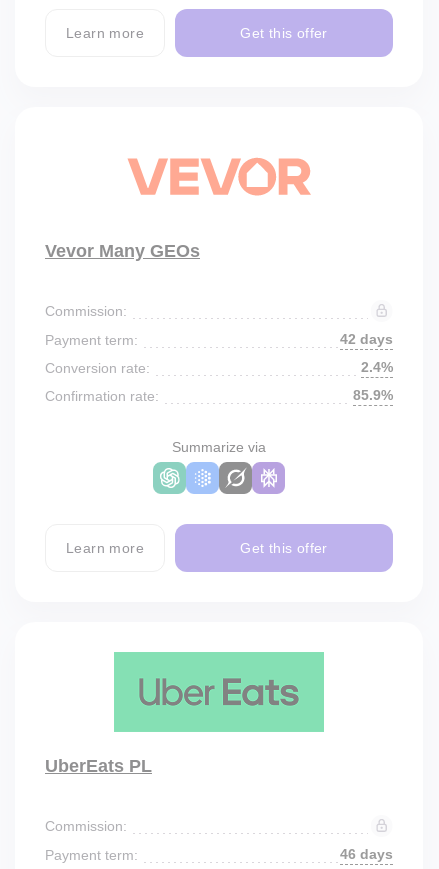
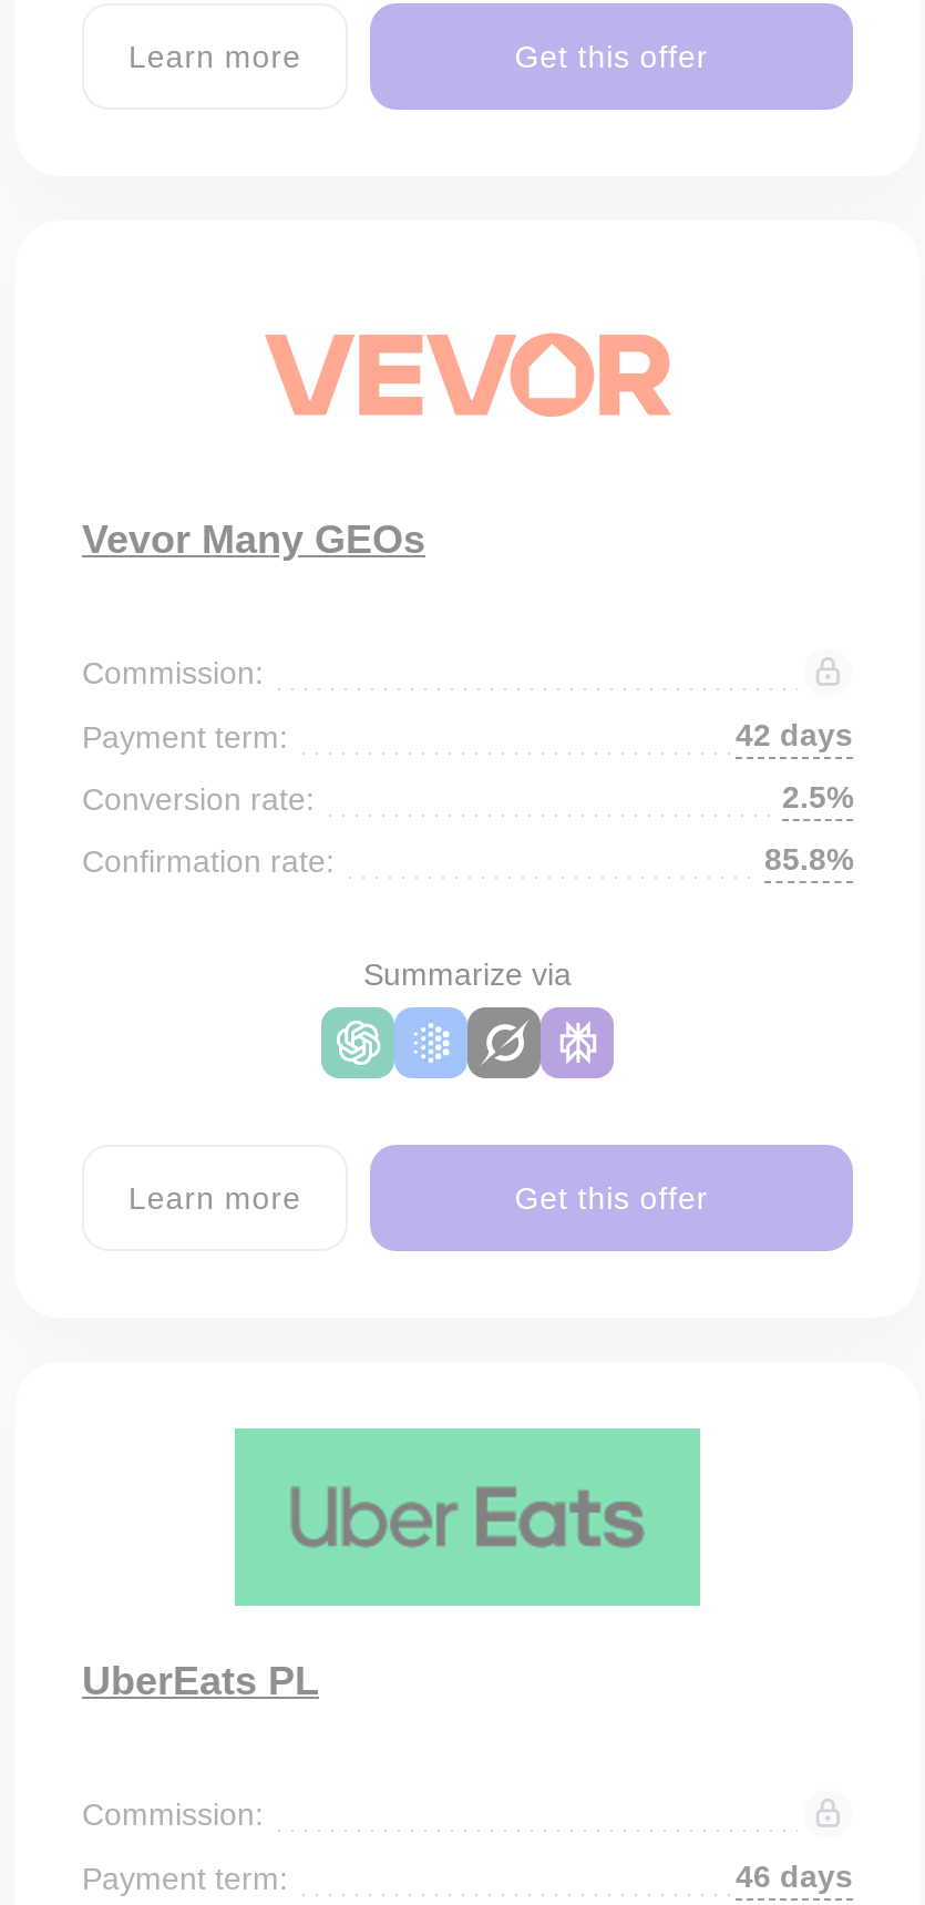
- 2.4%
+ 2.5%

- 85.9%
+ 85.8%
